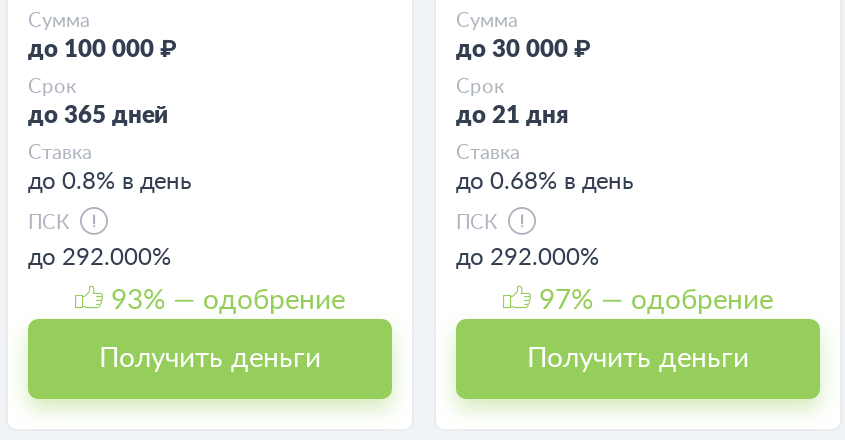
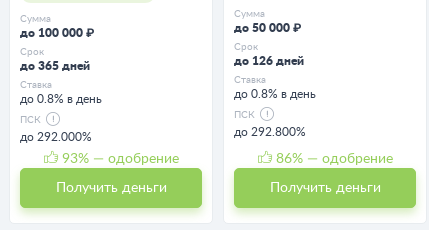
- до 30 000 ₽
+ до 50 000 ₽

- до 21 дня
+ до 126 дней

- до 0.68% в день
+ до 0.8% в день

- до 292.000%
+ до 292.800%

- 97% — одобрение
+ 86% — одобрение
